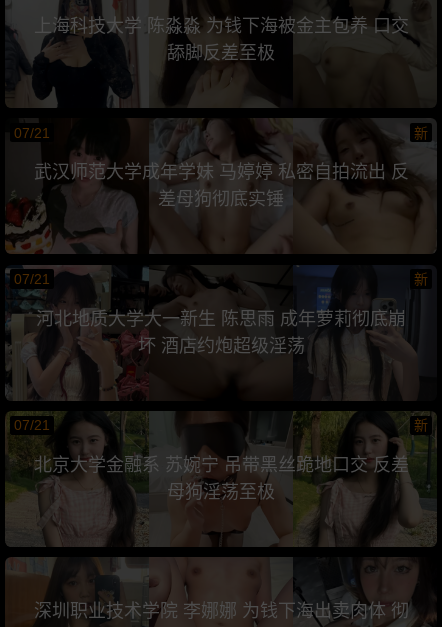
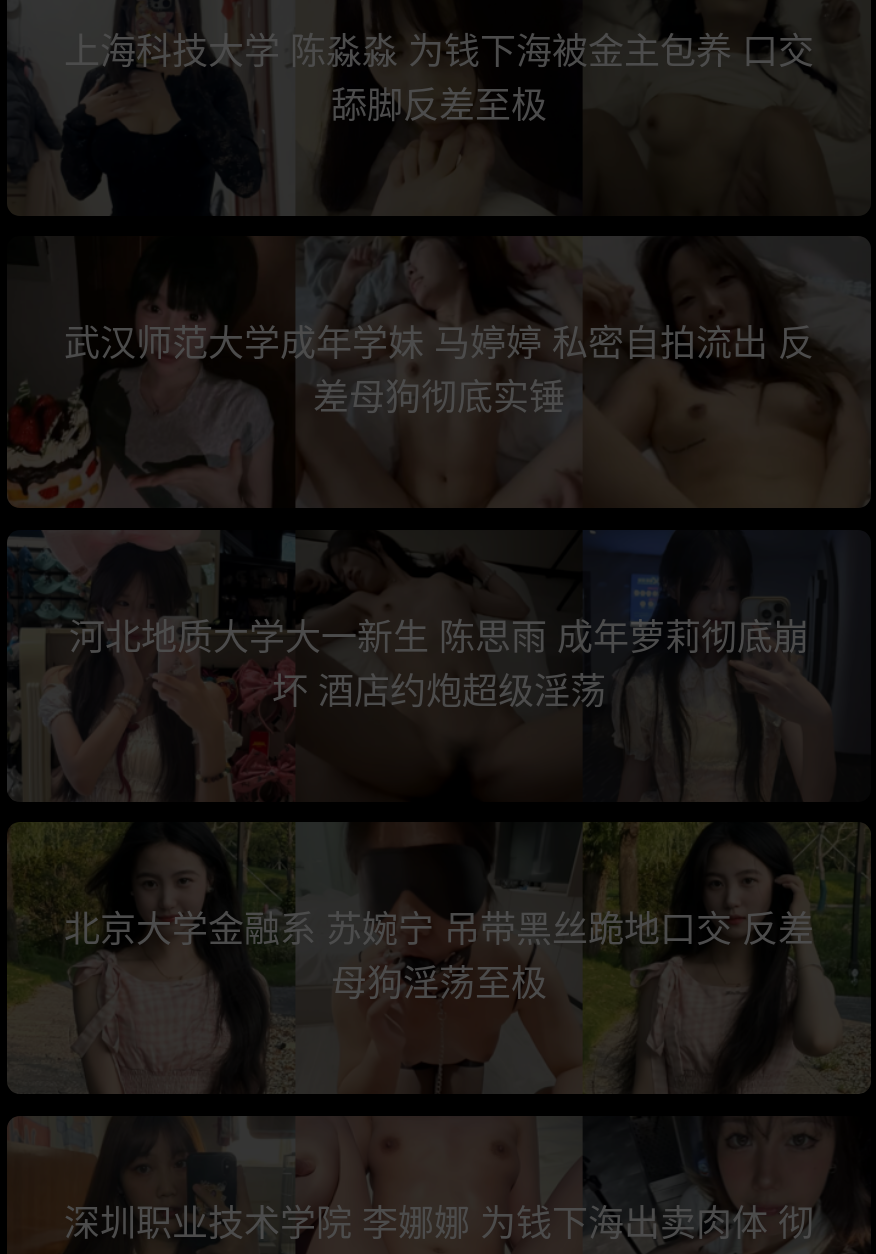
- 07/21
- 新

- 07/21
- 新

- 07/21
- 新
